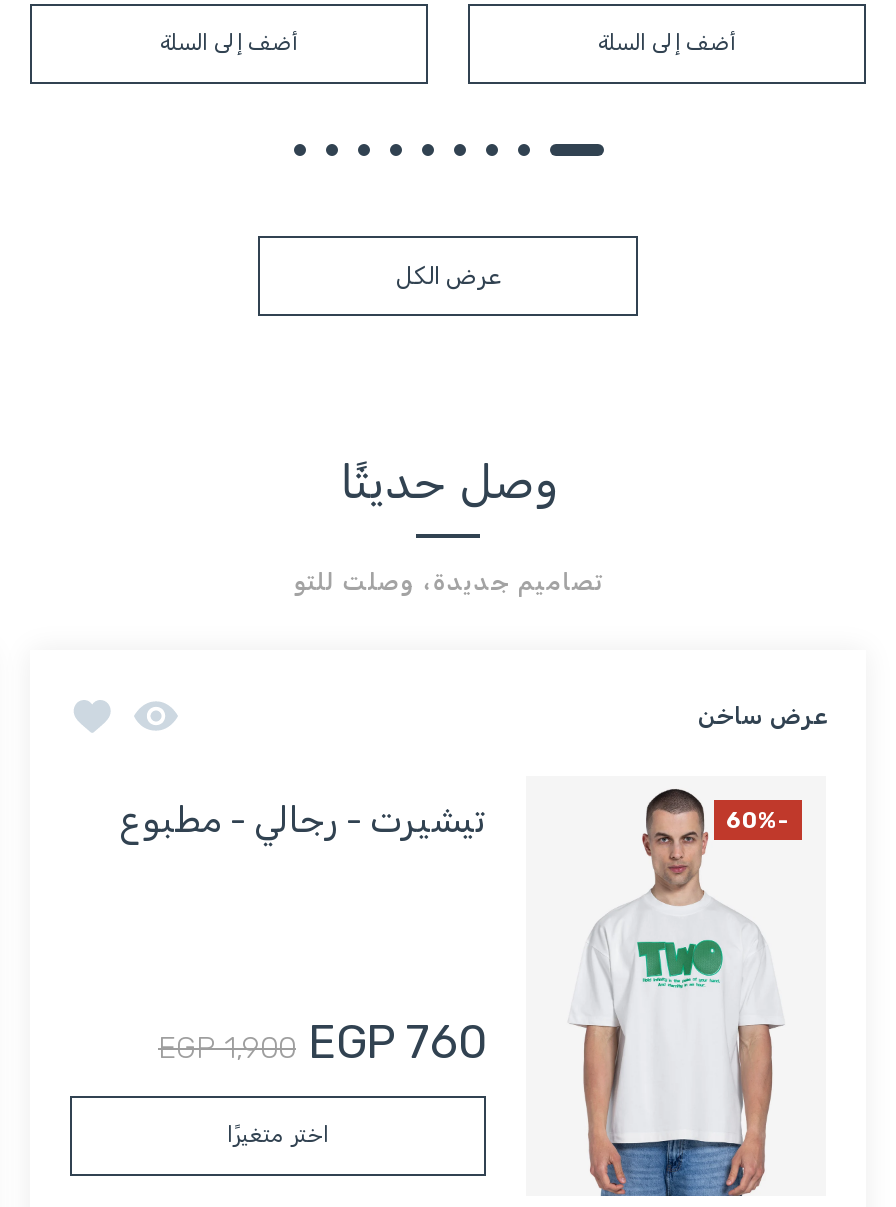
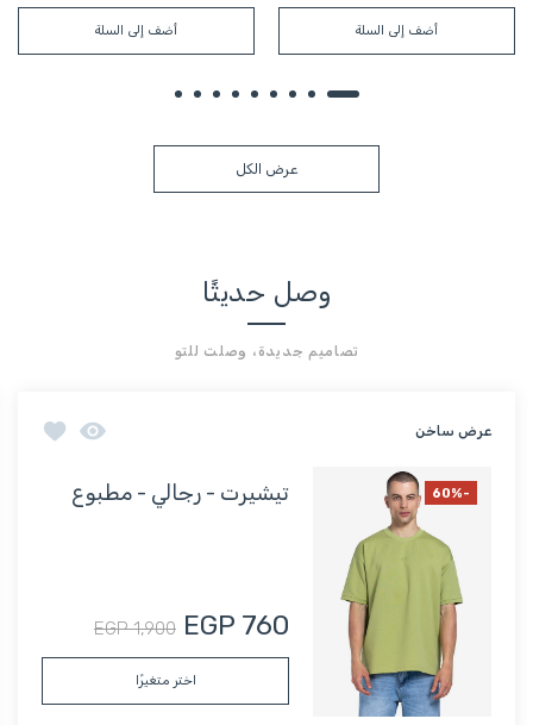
- [image]
+ [image]
